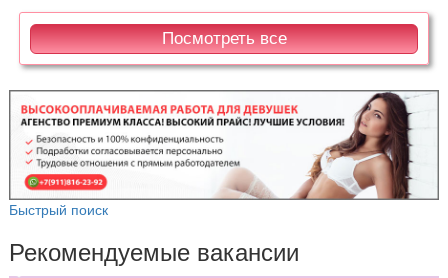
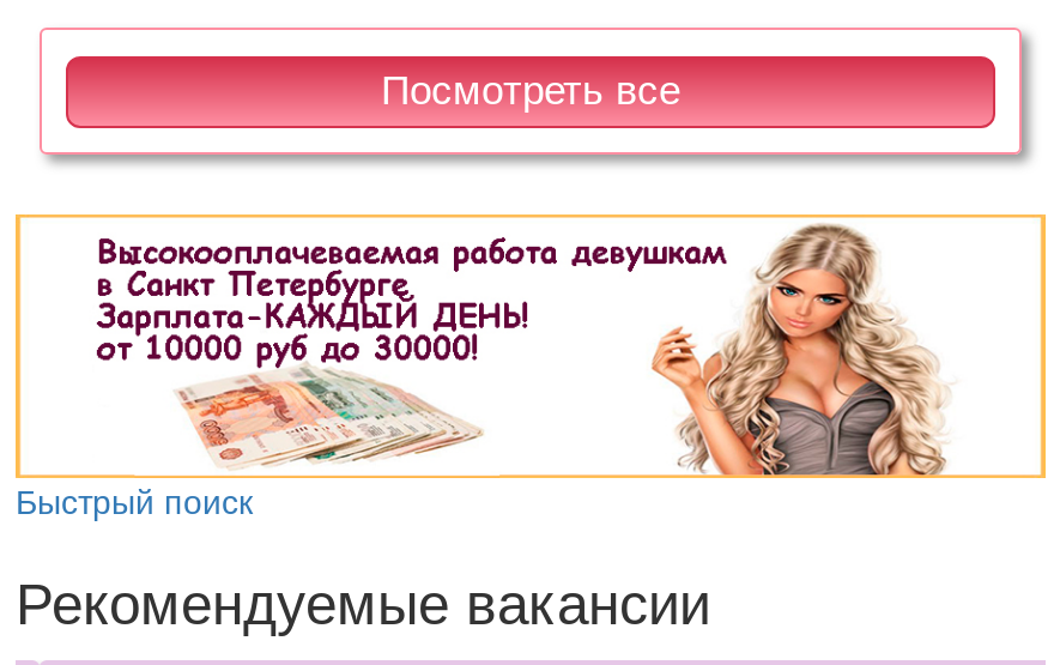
- [image]
+ [image]
